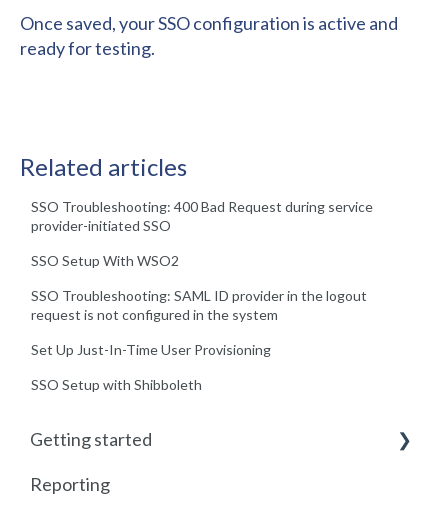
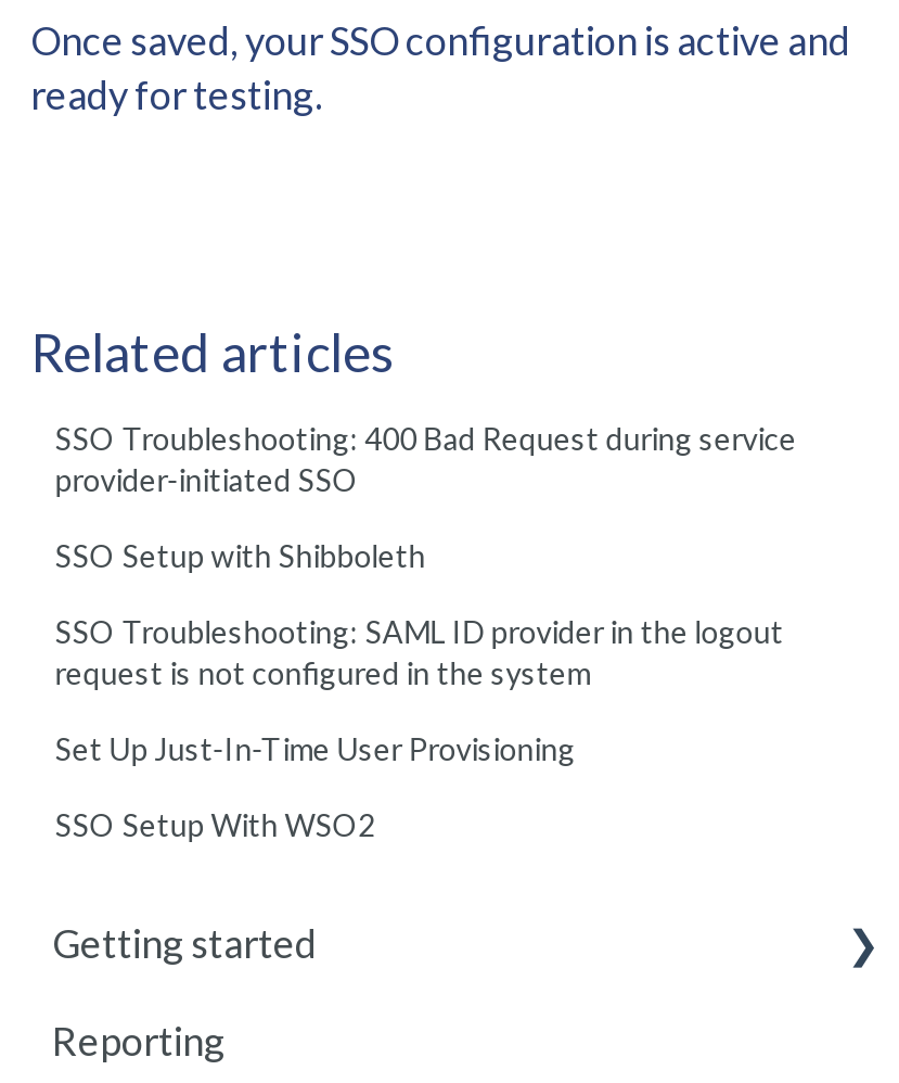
moved down: SSO Setup With WSO2

moved up: SSO Setup with Shibboleth
